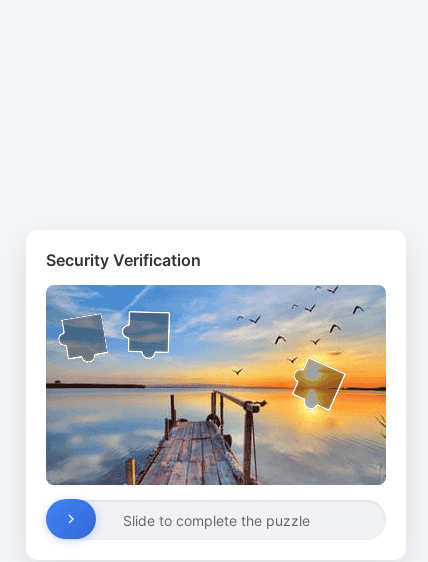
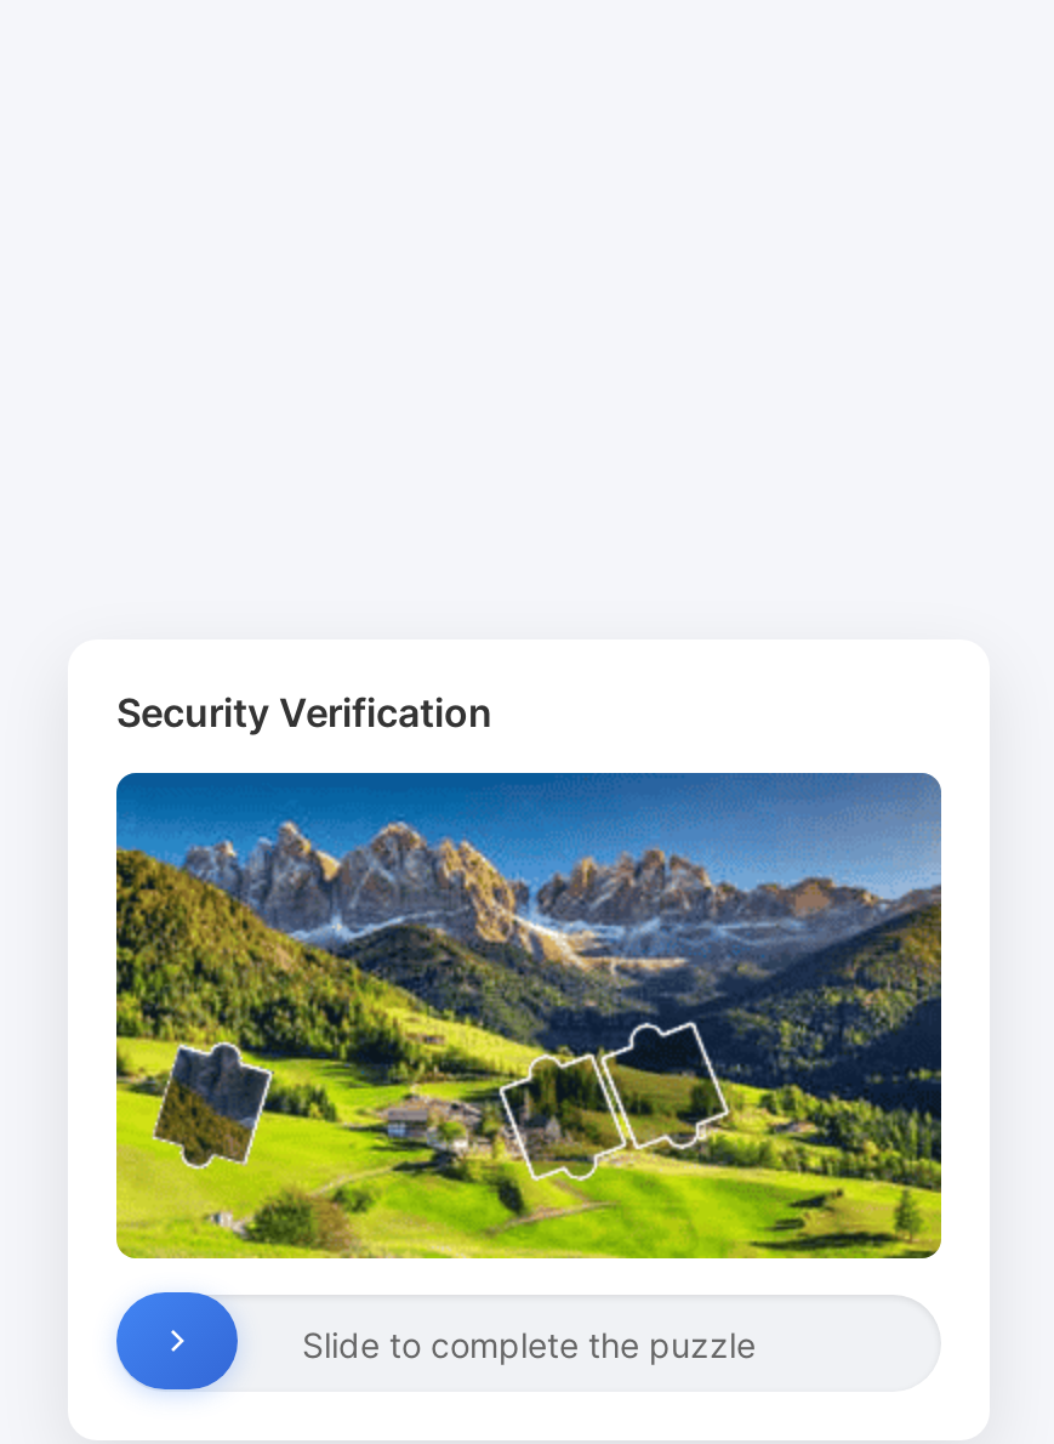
- [image]
+ [image]
